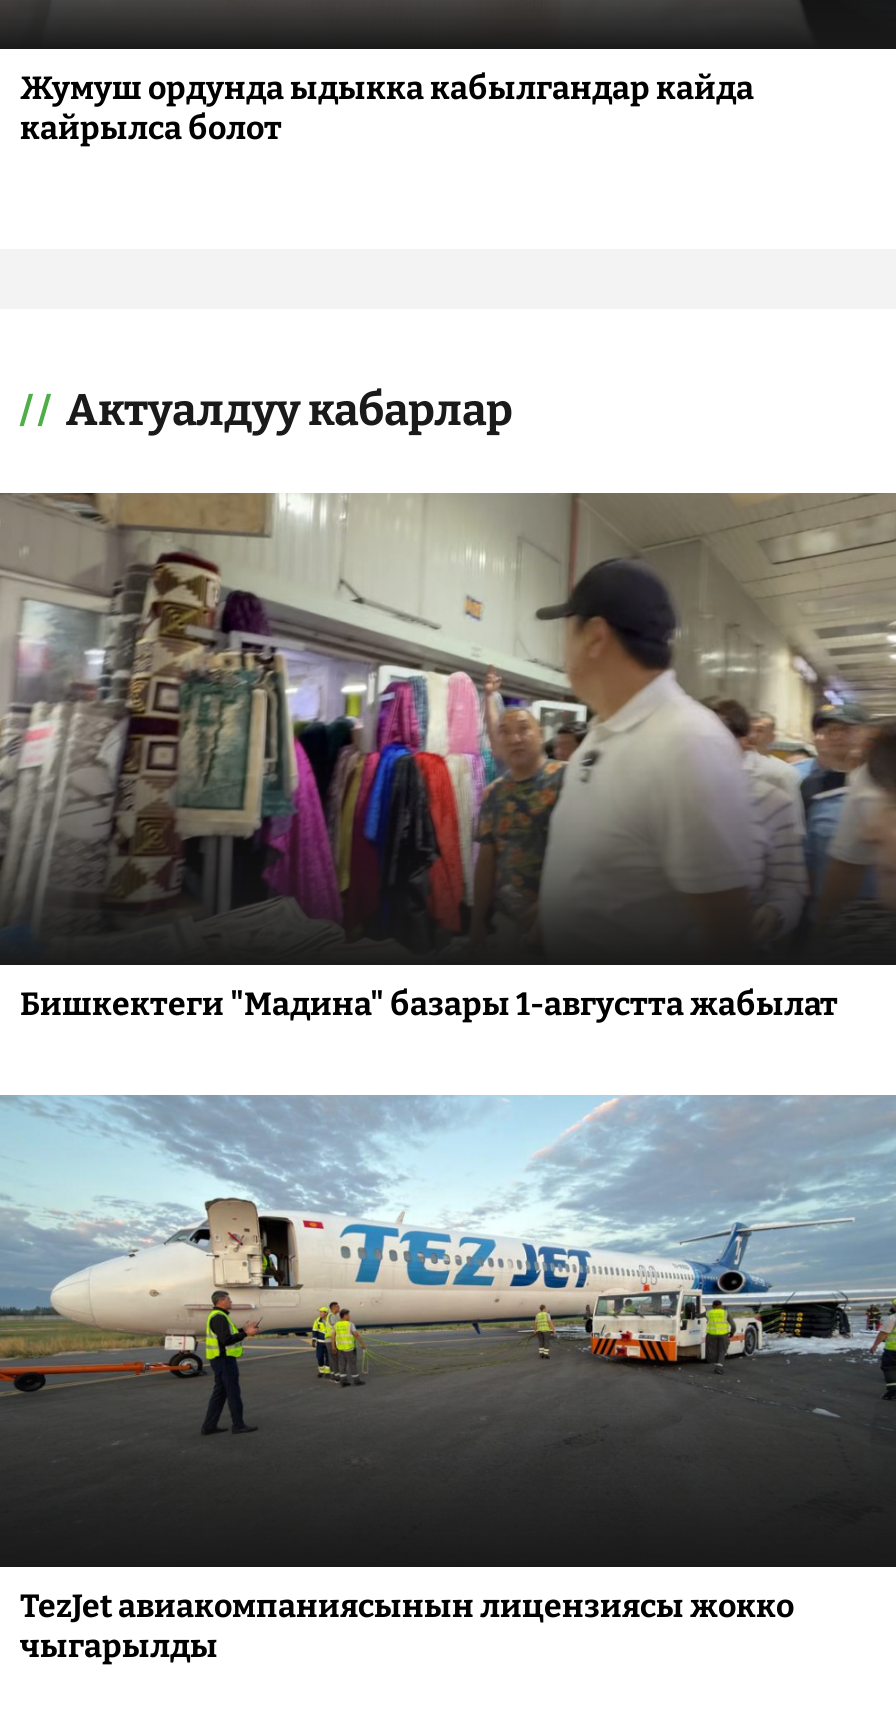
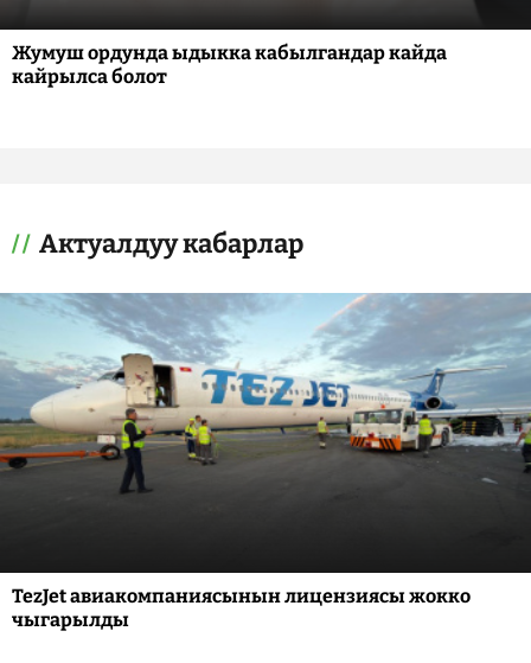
- [image]
- Бишкектеги "Мадина" базары 1-августта жабылат
